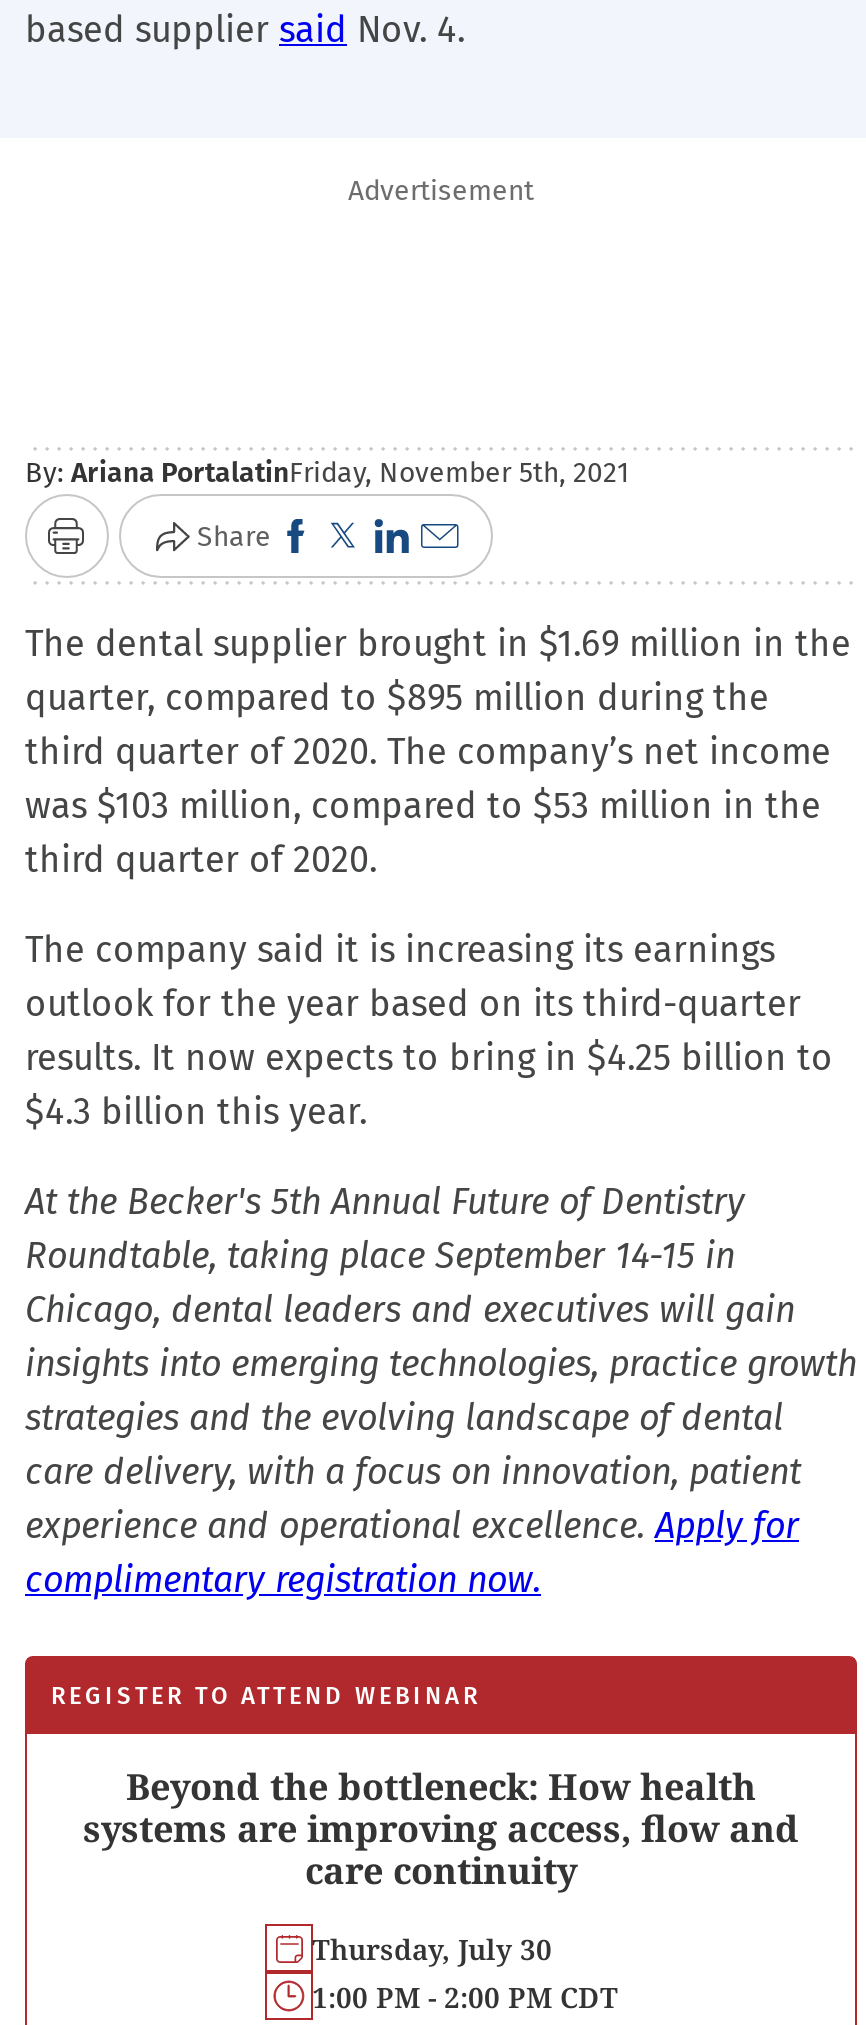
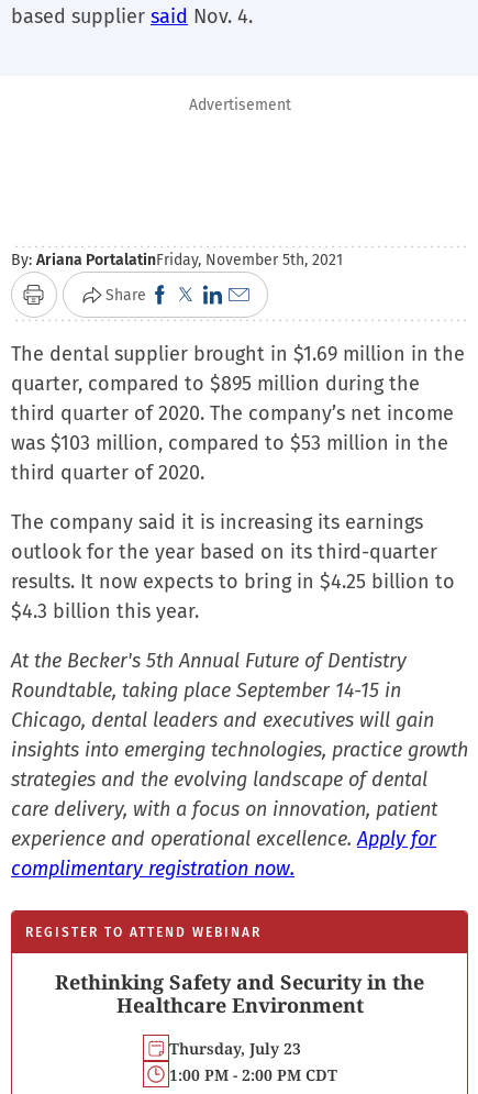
- Beyond the bottleneck: How health
- systems are improving access, flow and
- care continuity
+ Rethinking Safety and Security in the
+ Healthcare Environment

- Thursday, July 30
+ Thursday, July 23
